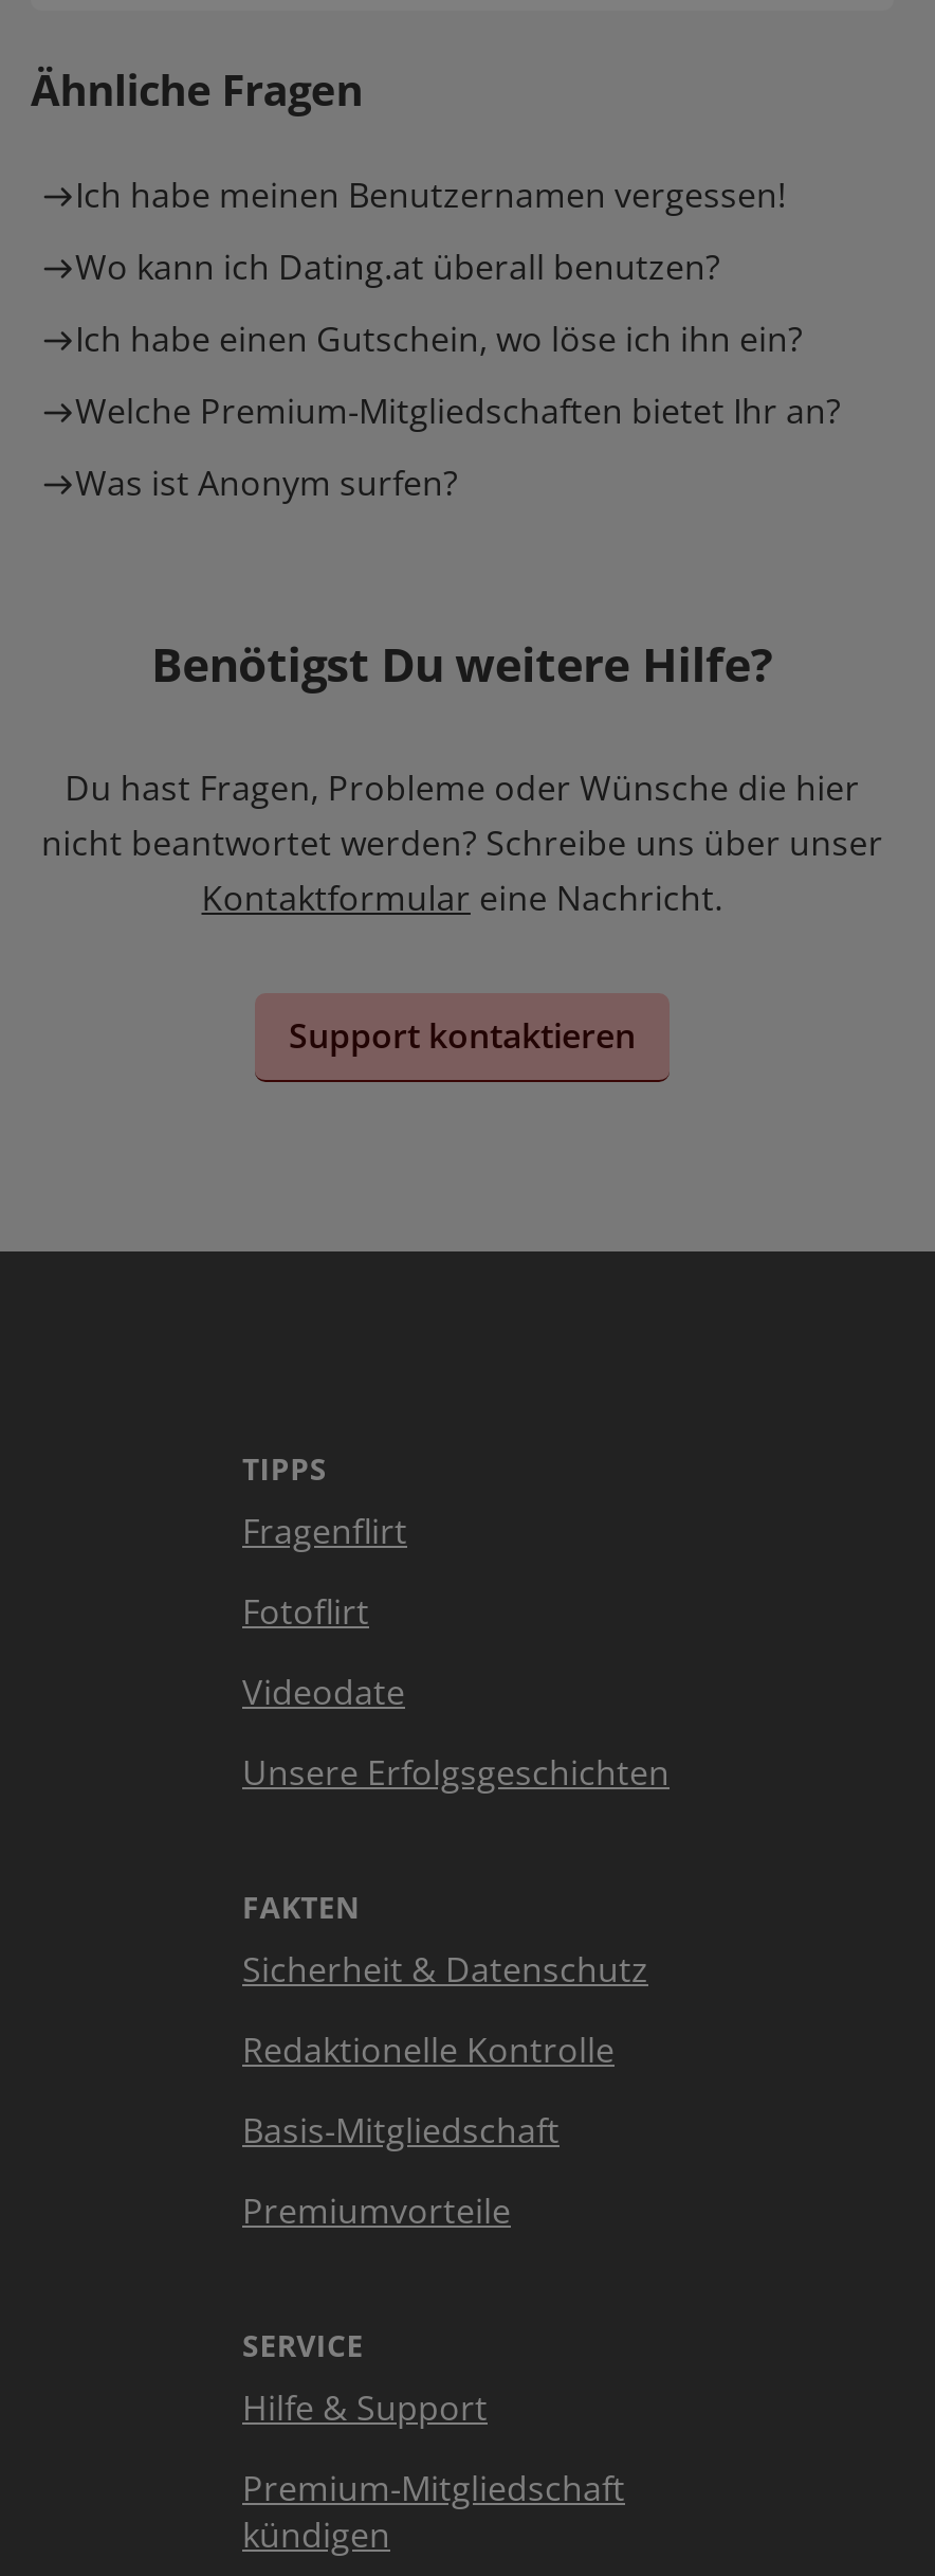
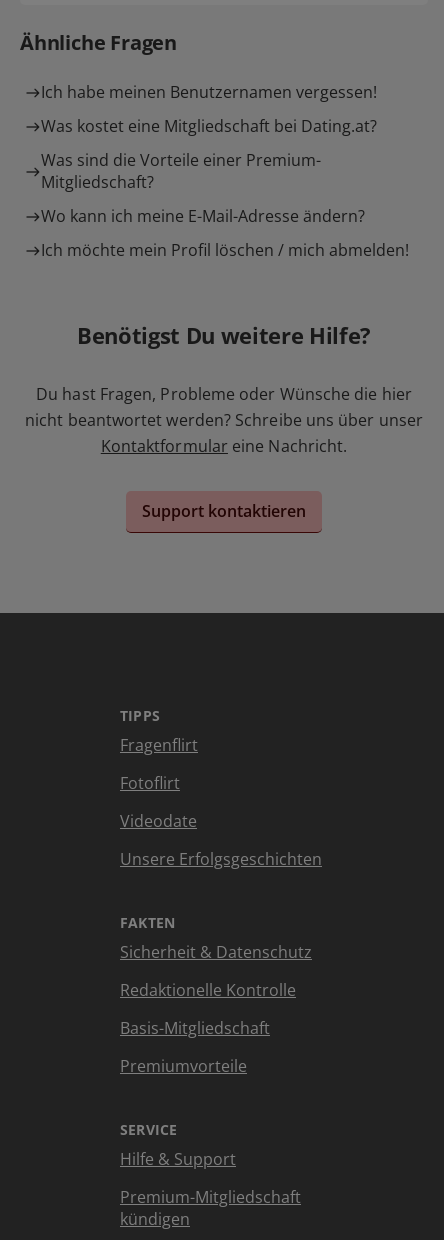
- Wo kann ich Dating.at überall benutzen?
+ Was kostet eine Mitgliedschaft bei Dating.at?

- Ich habe einen Gutschein, wo löse ich ihn ein?
+ Was sind die Vorteile einer Premium-
+ Mitgliedschaft?

- Welche Premium-Mitgliedschaften bietet Ihr an?
+ Wo kann ich meine E-Mail-Adresse ändern?

- Was ist Anonym surfen?
+ Ich möchte mein Profil löschen / mich abmelden!
